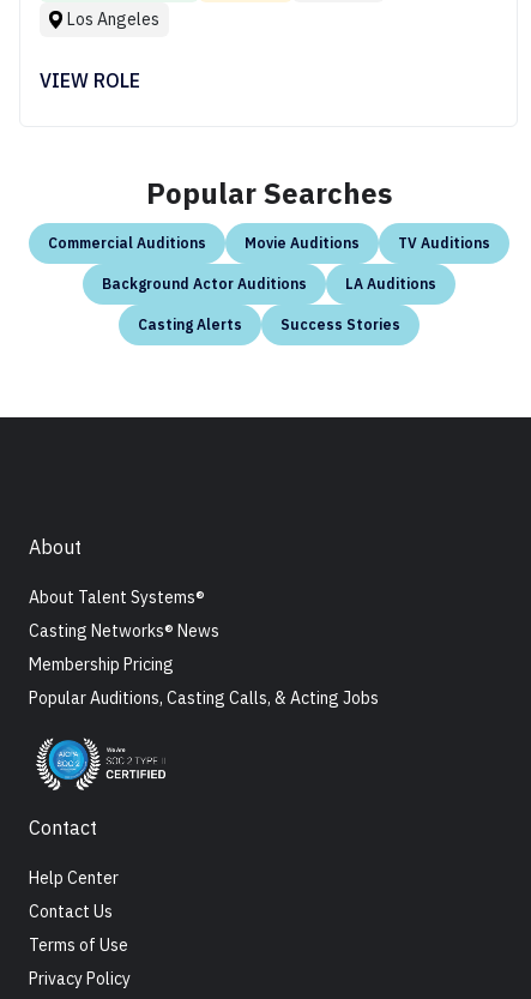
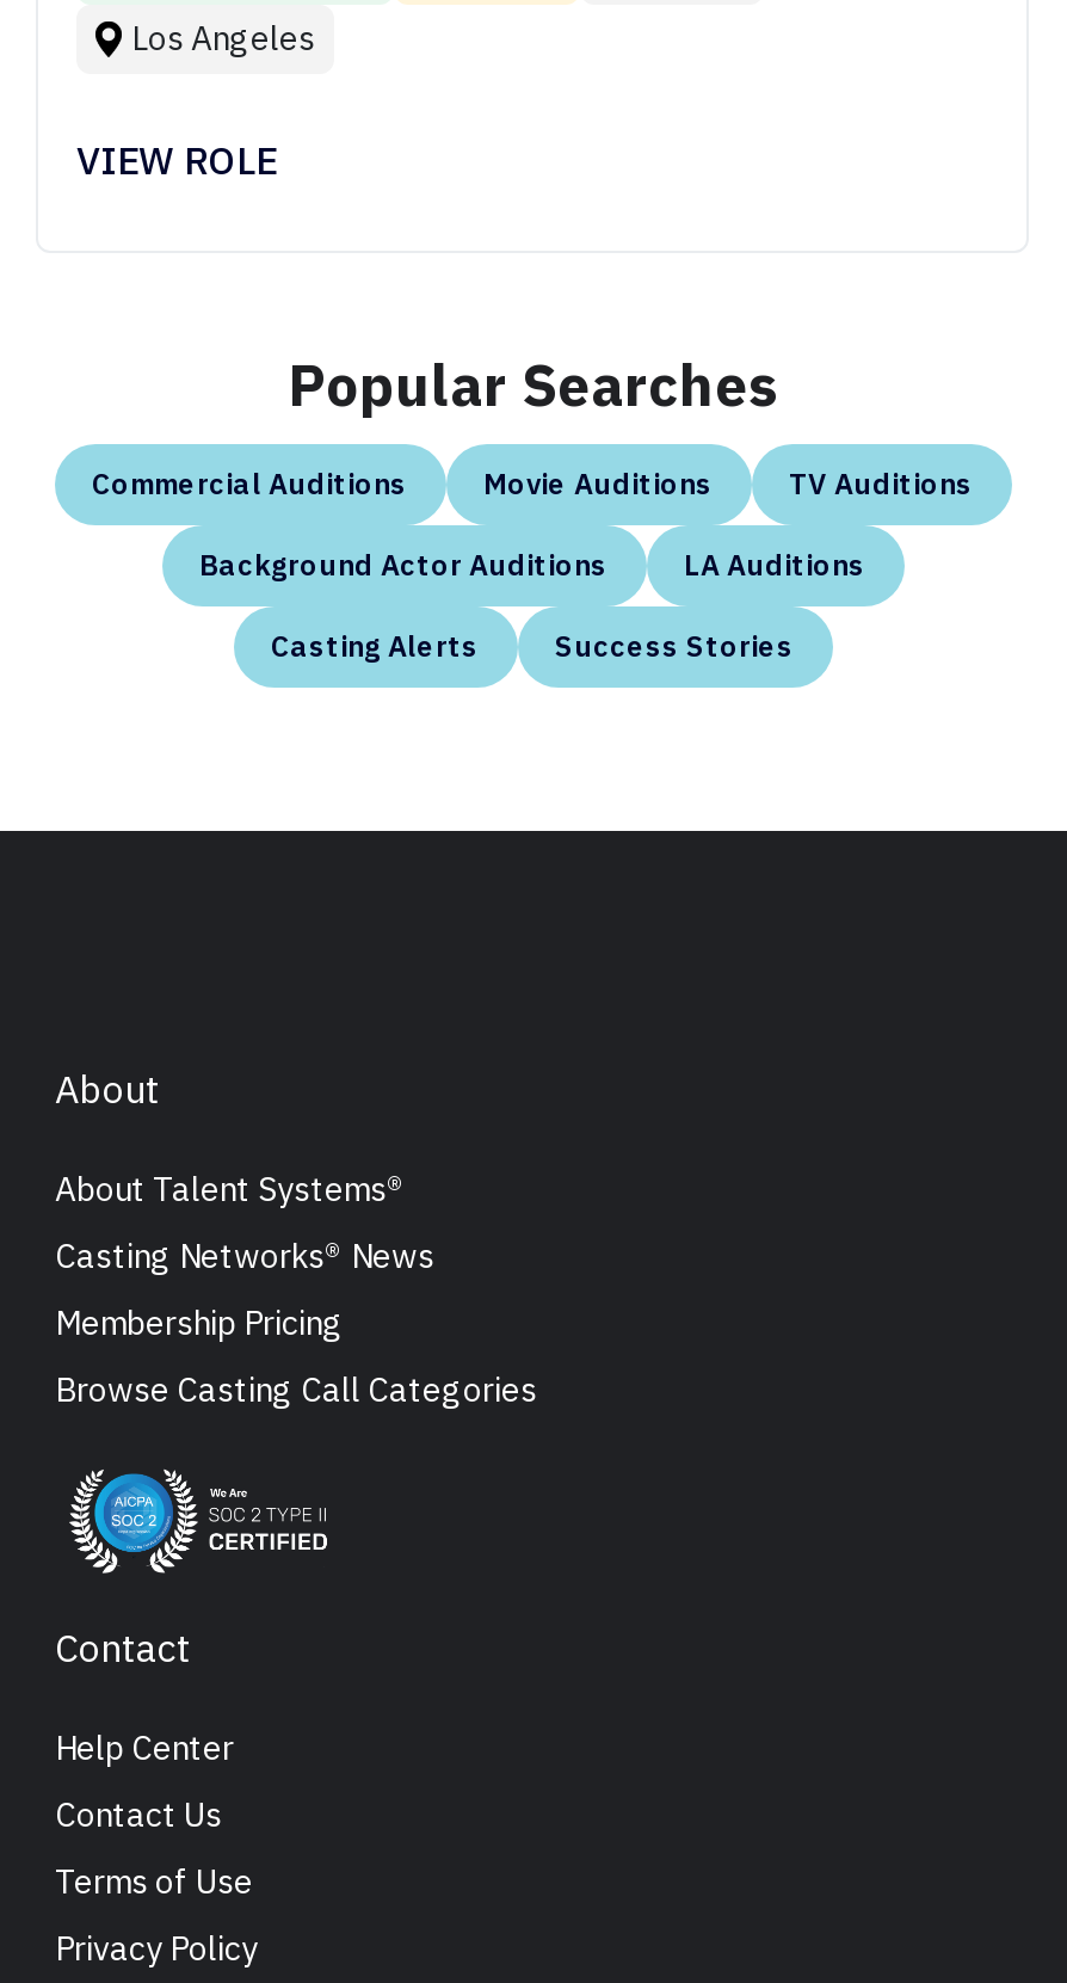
- Popular Auditions, Casting Calls, & Acting Jobs
+ Browse Casting Call Categories
